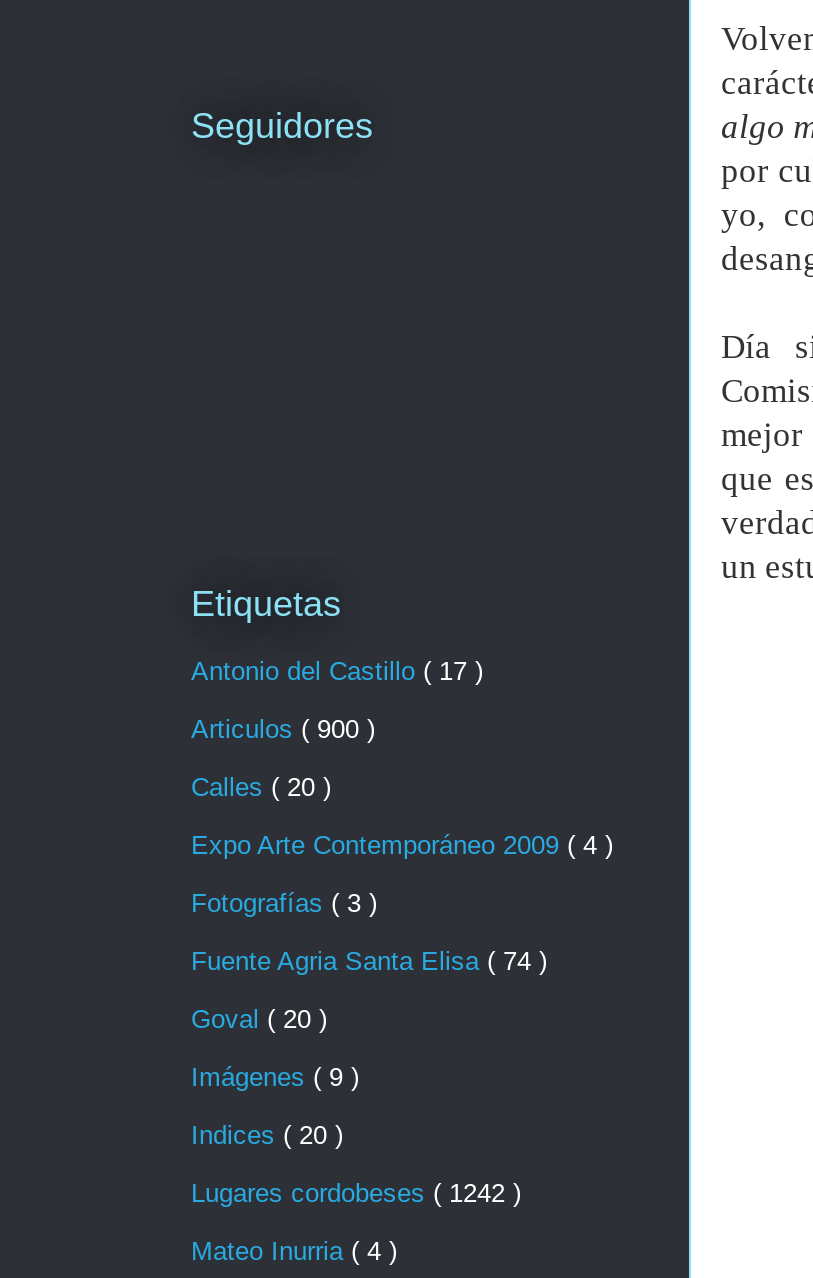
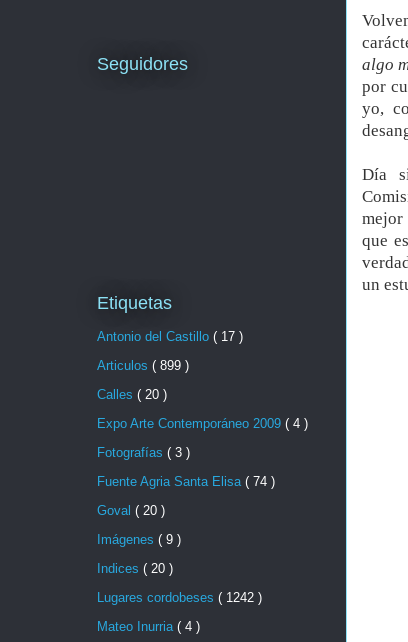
- Articulos ( 900 )
+ Articulos ( 899 )
